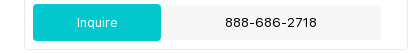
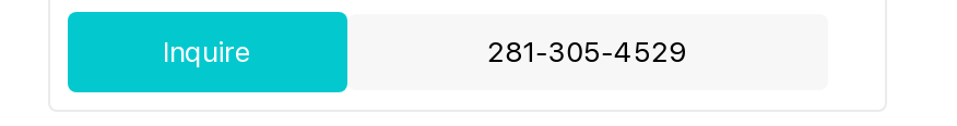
- 888-686-2718
+ 281-305-4529
